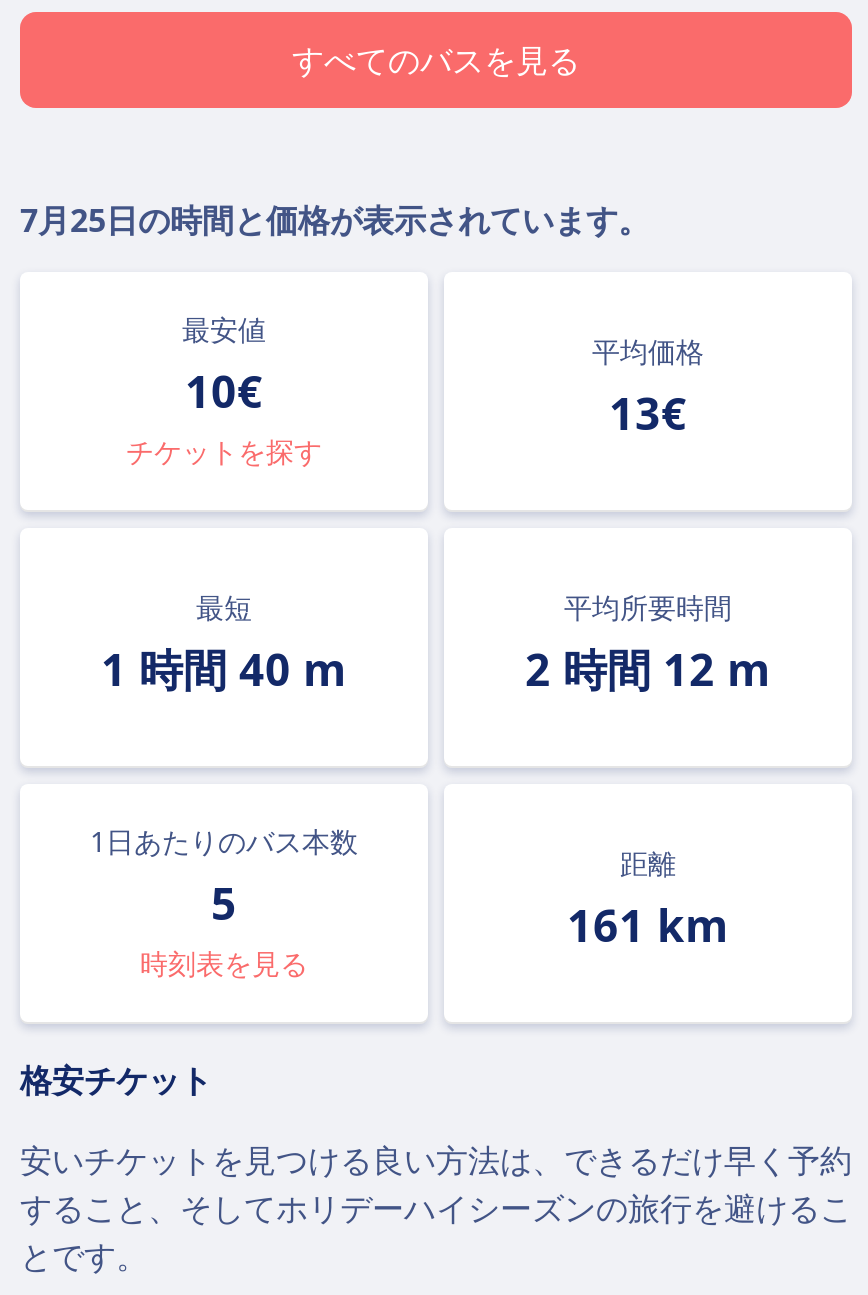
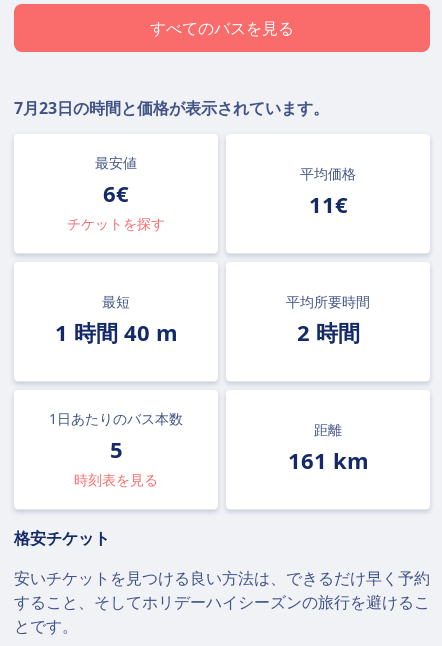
- 7月25日の時間と価格が表示されています。
+ 7月23日の時間と価格が表示されています。

- 10€
+ 6€

- 13€
+ 11€

- 2 時間 12 m
+ 2 時間
